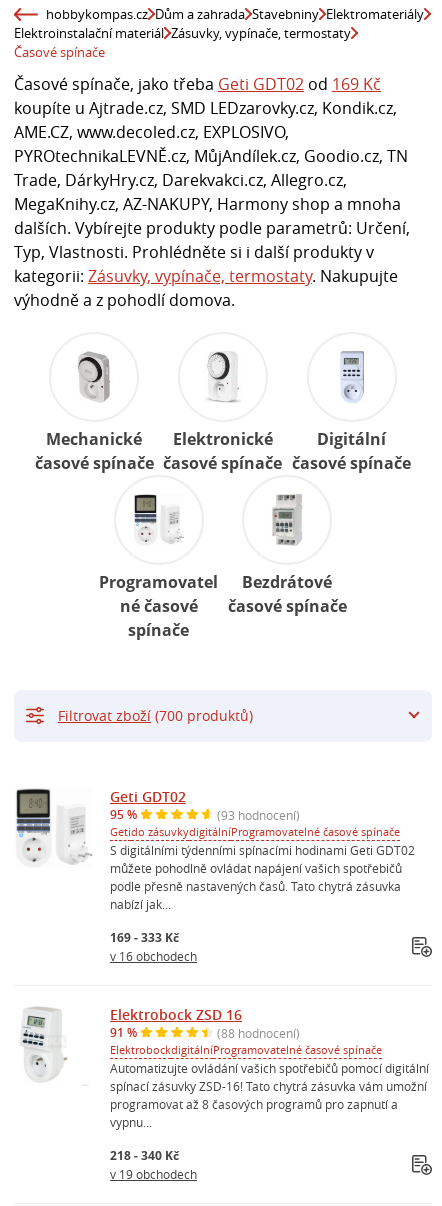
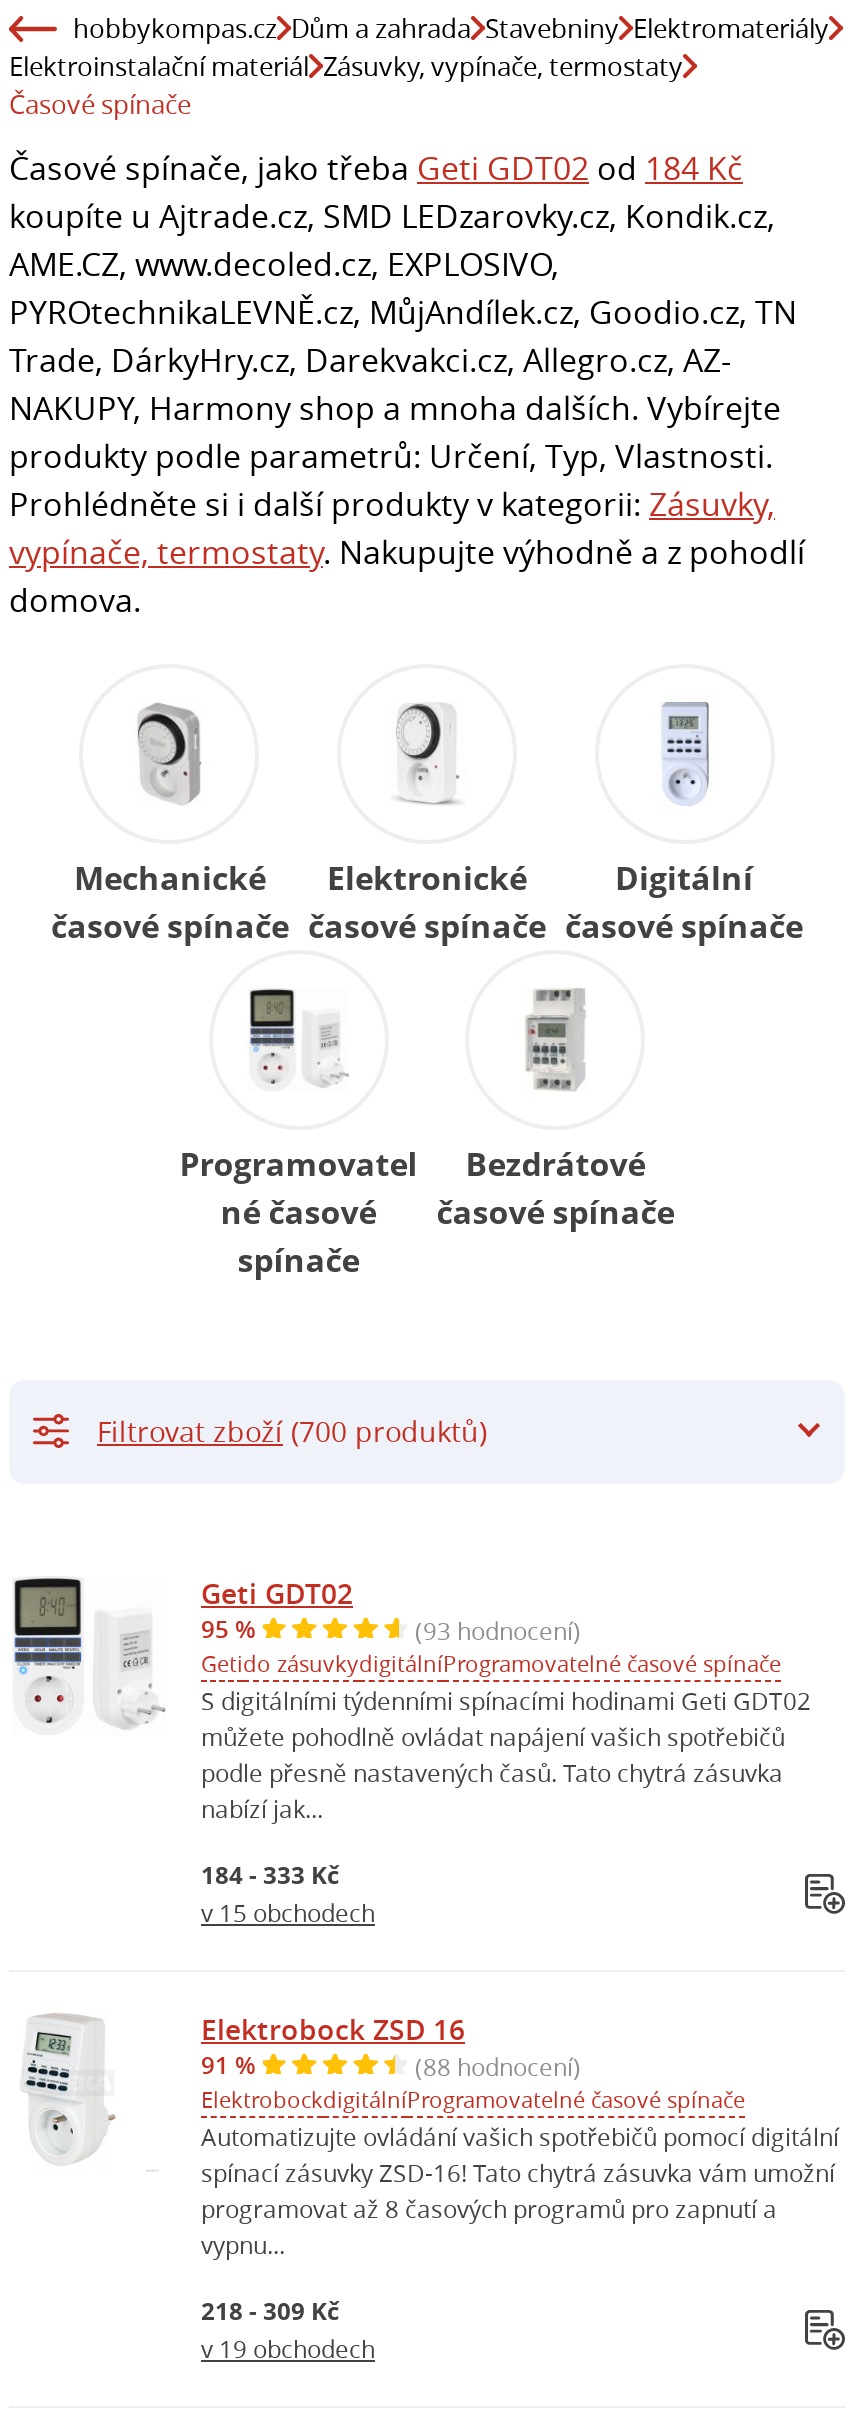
- Časové spínače, jako třeba Geti GDT02 od 169 Kč
+ Časové spínače, jako třeba Geti GDT02 od 184 Kč

- Trade, DárkyHry.cz, Darekvakci.cz, Allegro.cz,
- MegaKnihy.cz, AZ-NAKUPY, Harmony shop a mnoha
- dalších. Vybírejte produkty podle parametrů: Určení,
- Typ, Vlastnosti. Prohlédněte si i další produkty v
- kategorii: Zásuvky, vypínače, termostaty. Nakupujte
- výhodně a z pohodlí domova.
+ Trade, DárkyHry.cz, Darekvakci.cz, Allegro.cz, AZ-
+ NAKUPY, Harmony shop a mnoha dalších. Vybírejte
+ produkty podle parametrů: Určení, Typ, Vlastnosti.
+ Prohlédněte si i další produkty v kategorii: Zásuvky,
+ vypínače, termostaty. Nakupujte výhodně a z pohodlí
+ domova.

- 169 - 333 Kč
+ 184 - 333 Kč

- v 16 obchodech
+ v 15 obchodech

- 218 - 340 Kč
+ 218 - 309 Kč
